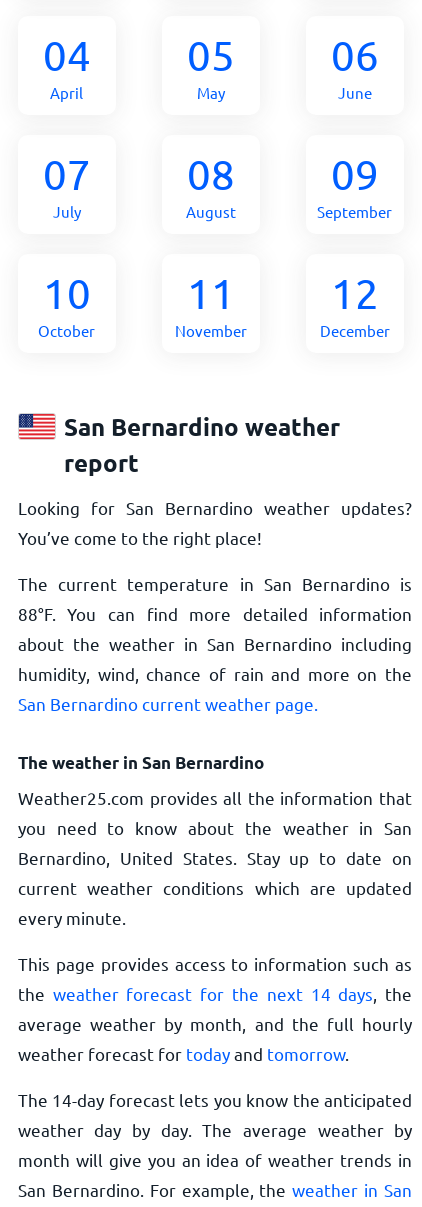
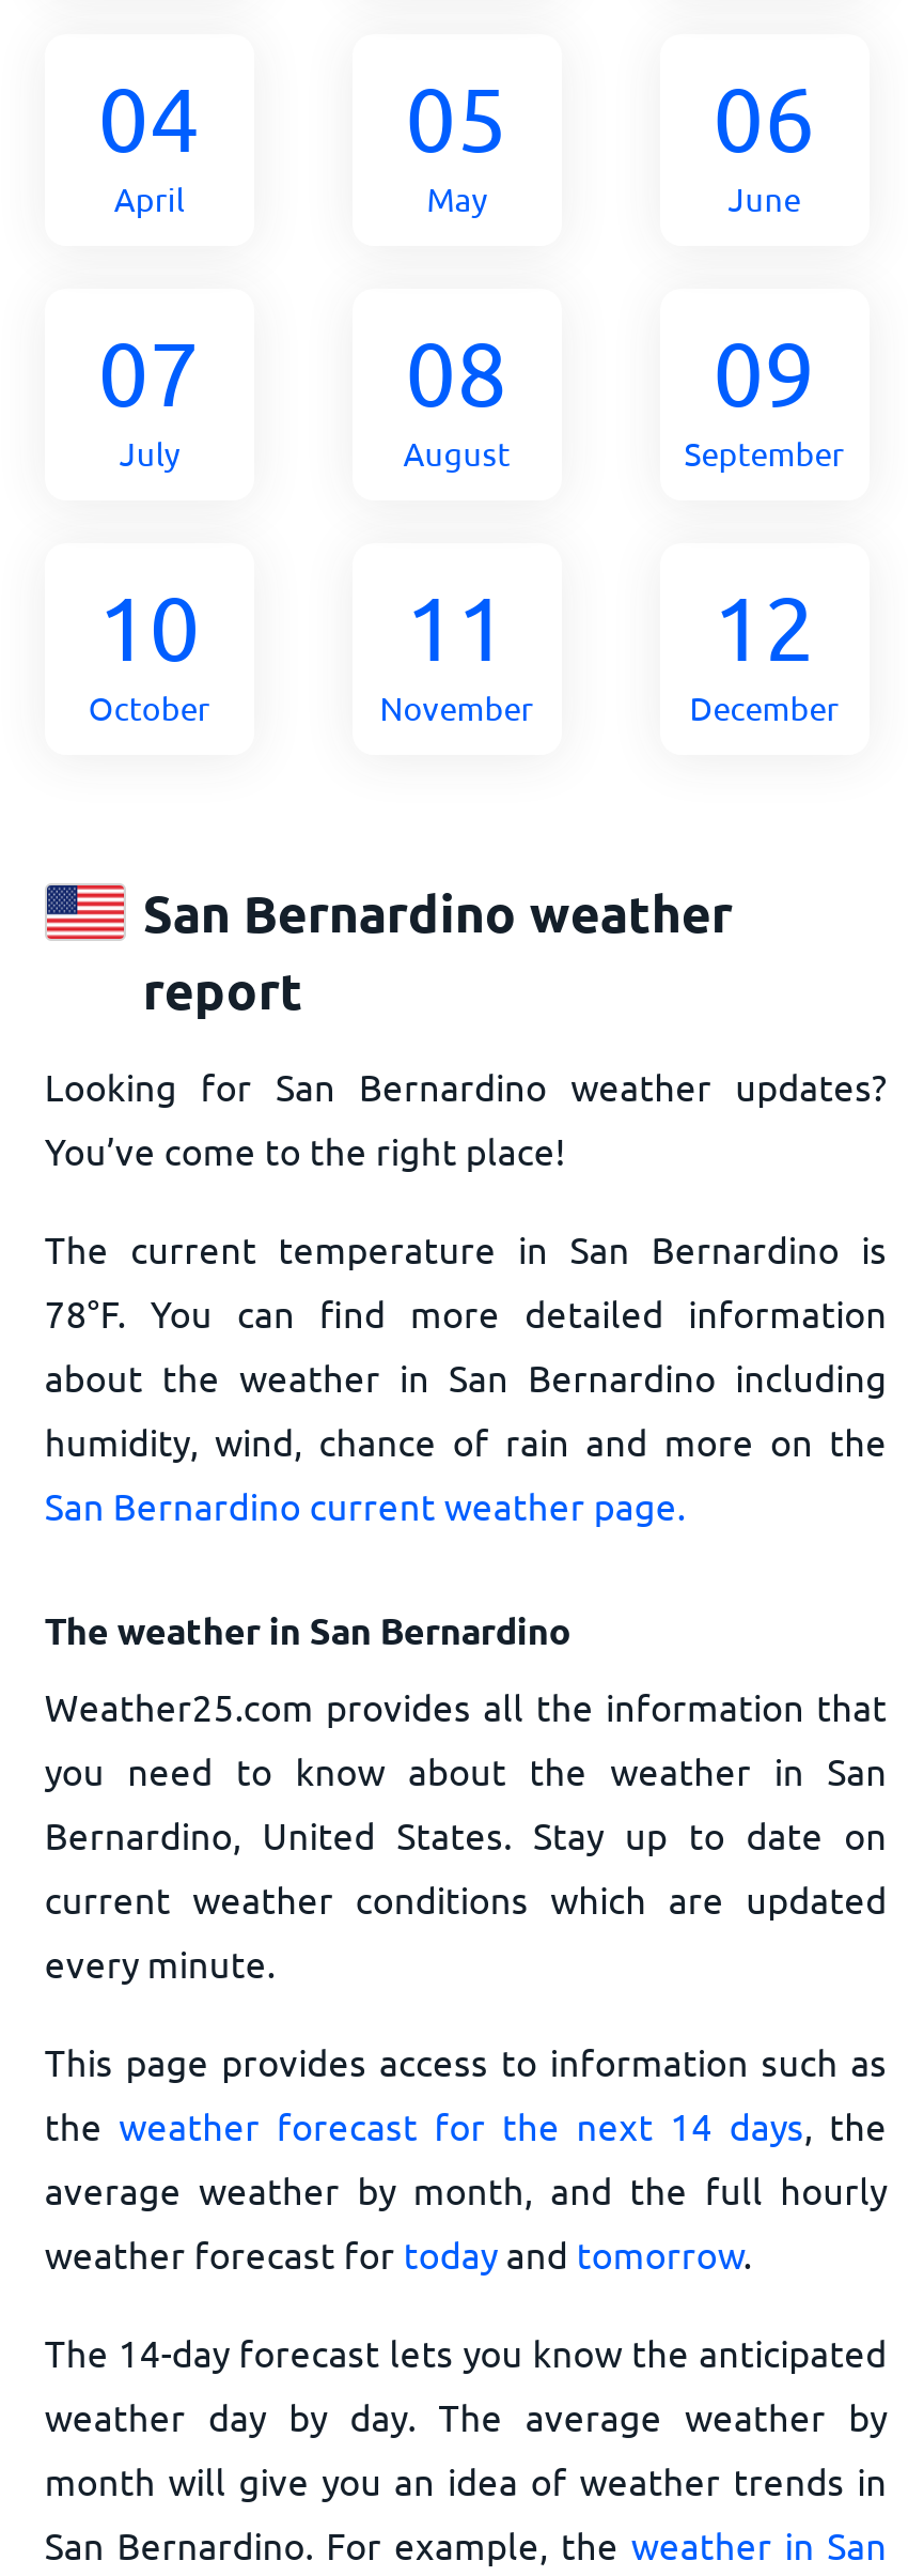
- 88°F. You can find more detailed information
+ 78°F. You can find more detailed information
